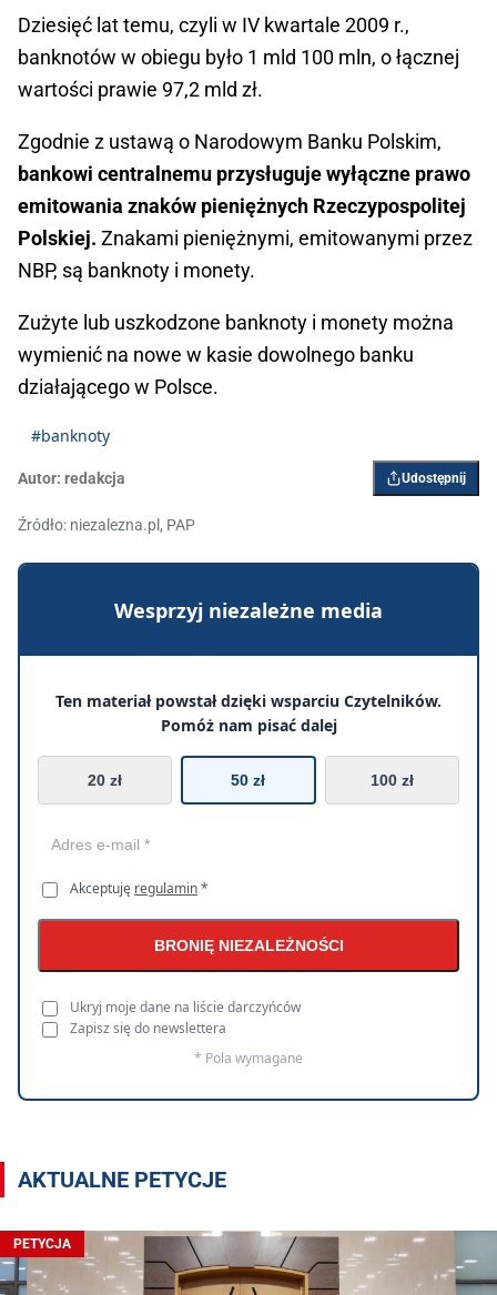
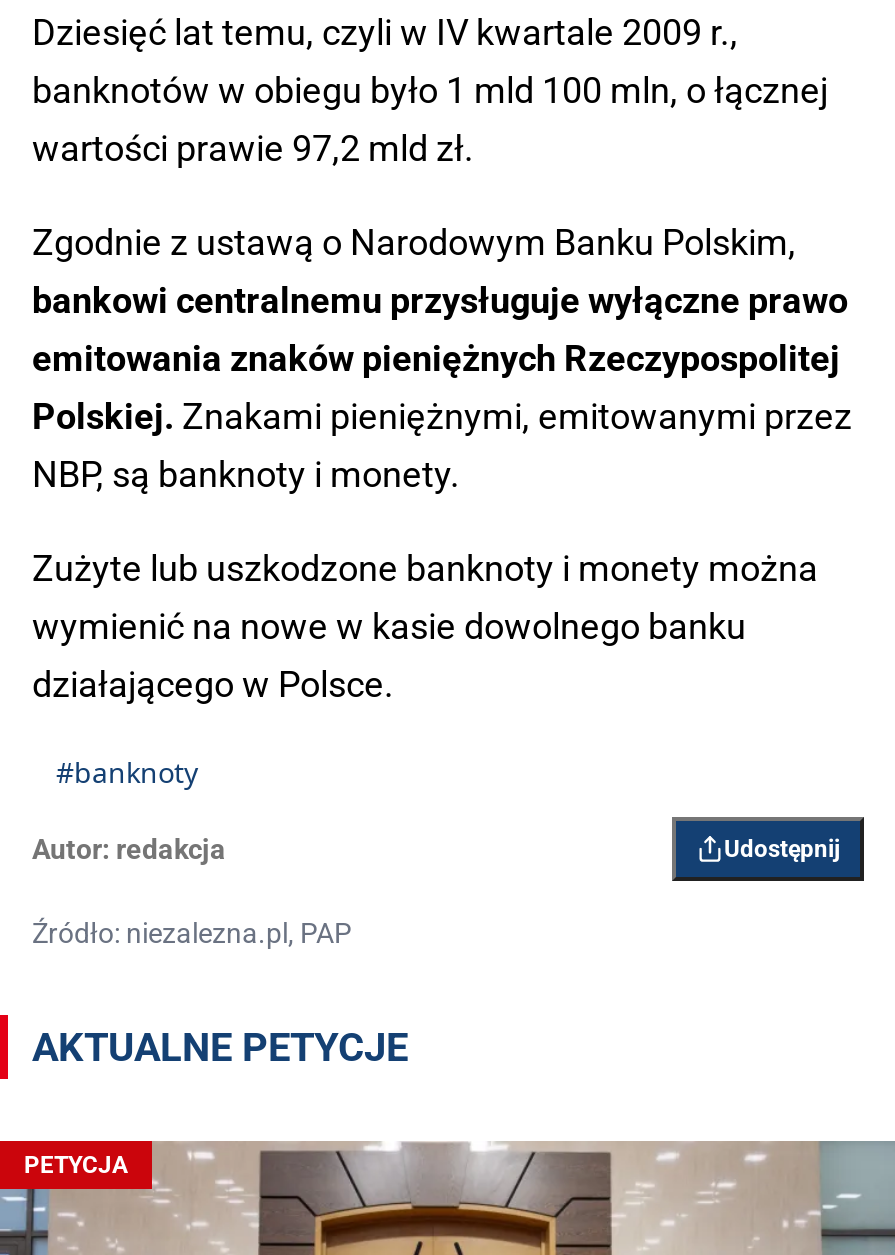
- [image]
- Wesprzyj niezależne media
- Ten materiał powstał dzięki wsparciu Czytelników.
- Pomóż nam pisać dalej
- 20 zł
- 50 zł
- 100 zł

- Akceptuję regulamin *
- BRONIĘ NIEZALEŻNOŚCI
- Ukryj moje dane na liście darczyńców
- Zapisz się do newslettera
- * Pola wymagane
